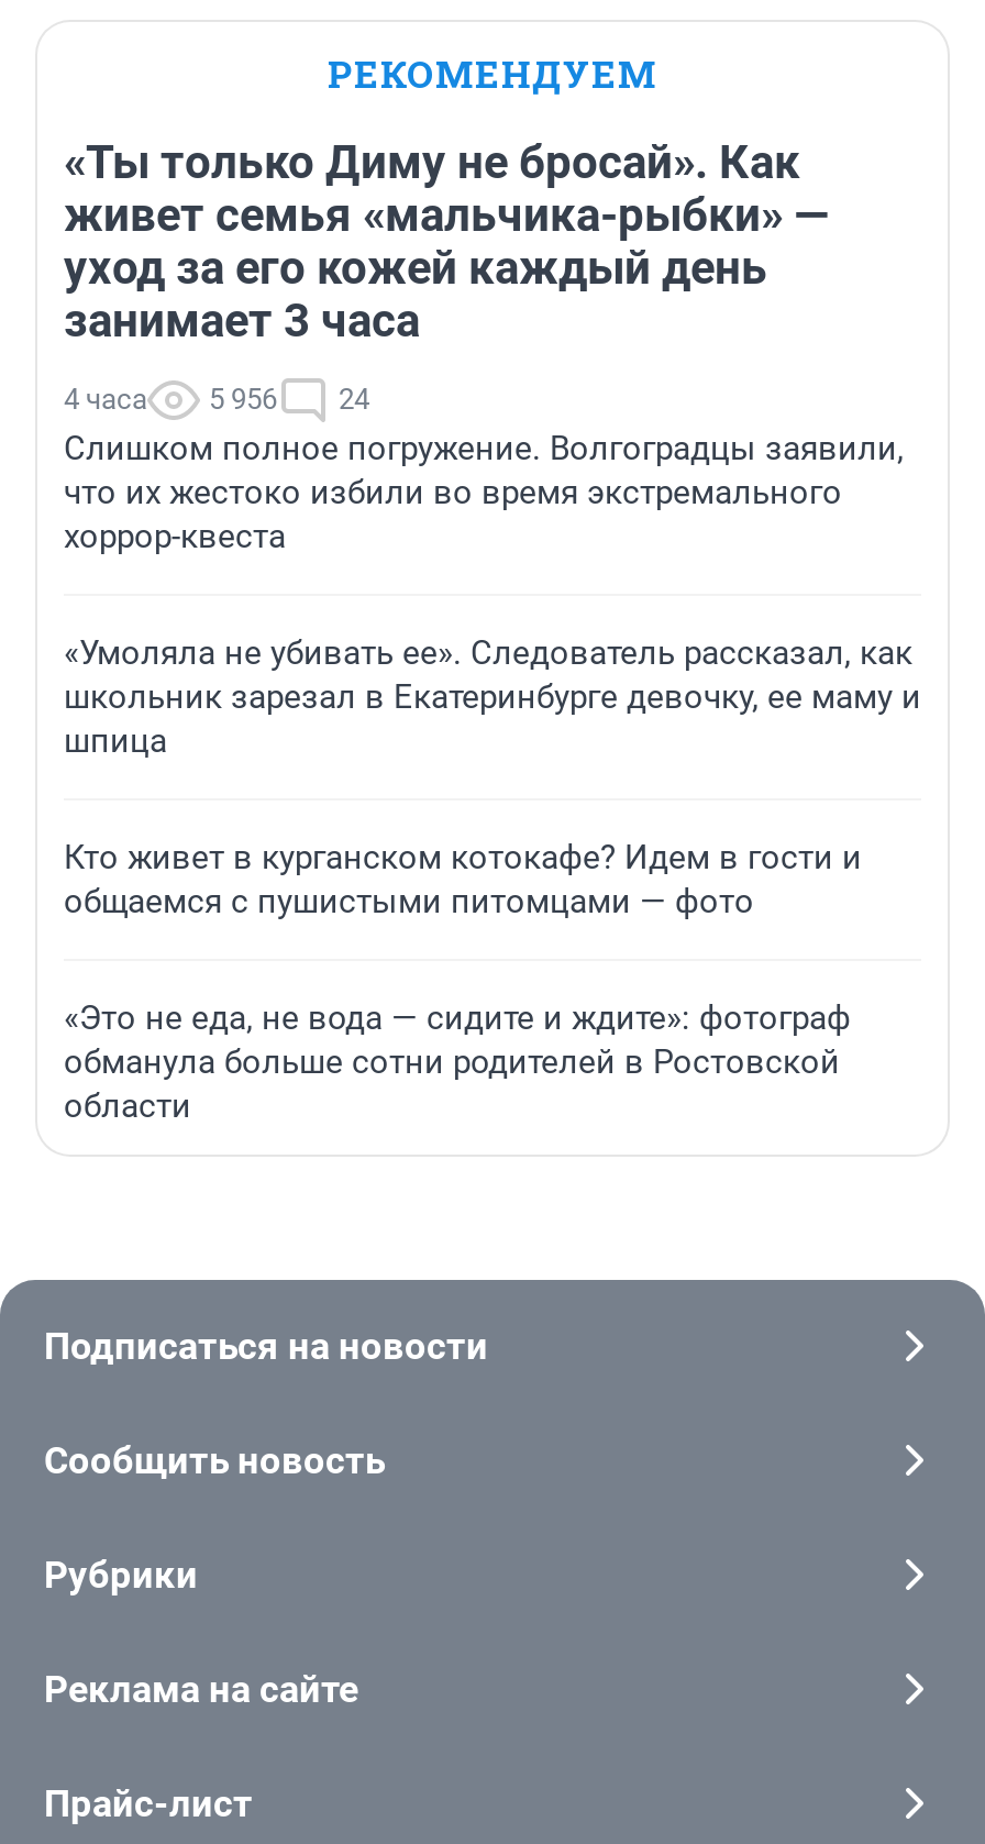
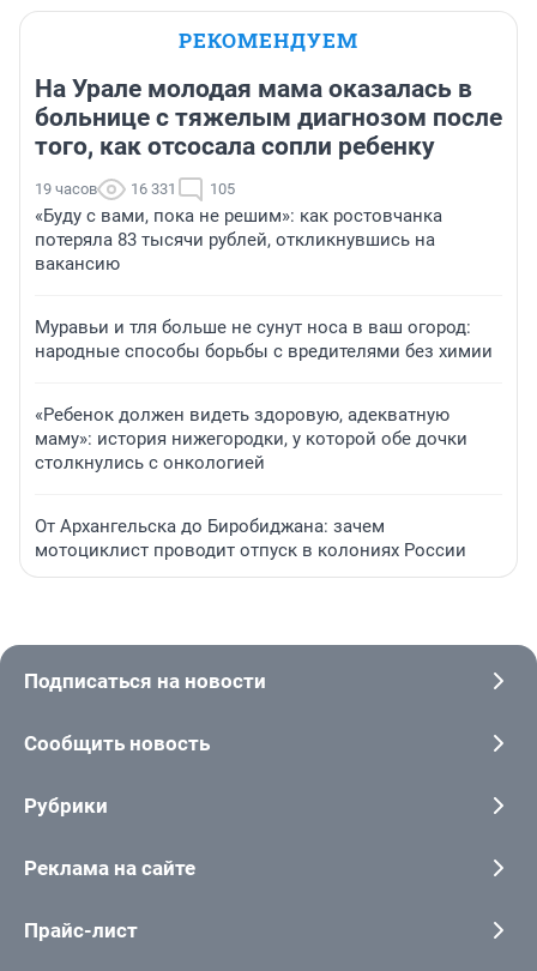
- «Ты только Диму не бросай». Как
- живет семья «мальчика-рыбки» —
- уход за его кожей каждый день
- занимает 3 часа
+ На Урале молодая мама оказалась в
+ больнице с тяжелым диагнозом после
+ того, как отсосала сопли ребенку

- 4 часа
- 5 956
- 24
- Слишком полное погружение. Волгоградцы заявили,
- что их жестоко избили во время экстремального
- хоррор-квеста
+ 19 часов
+ 16 331
+ 105
+ «Буду с вами, пока не решим»: как ростовчанка
+ потеряла 83 тысячи рублей, откликнувшись на
+ вакансию

- «Умоляла не убивать ее». Следователь рассказал, как
- школьник зарезал в Екатеринбурге девочку, ее маму и
- шпица
+ Муравьи и тля больше не сунут носа в ваш огород:
+ народные способы борьбы с вредителями без химии

- Кто живет в курганском котокафе? Идем в гости и
- общаемся с пушистыми питомцами — фото
+ «Ребенок должен видеть здоровую, адекватную
+ маму»: история нижегородки, у которой обе дочки
+ столкнулись с онкологией

- «Это не еда, не вода — сидите и ждите»: фотограф
- обманула больше сотни родителей в Ростовской
- области
+ От Архангельска до Биробиджана: зачем
+ мотоциклист проводит отпуск в колониях России
